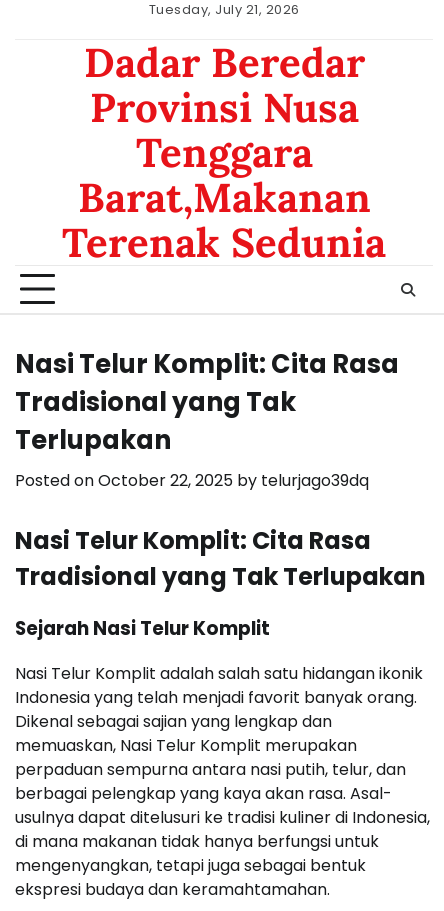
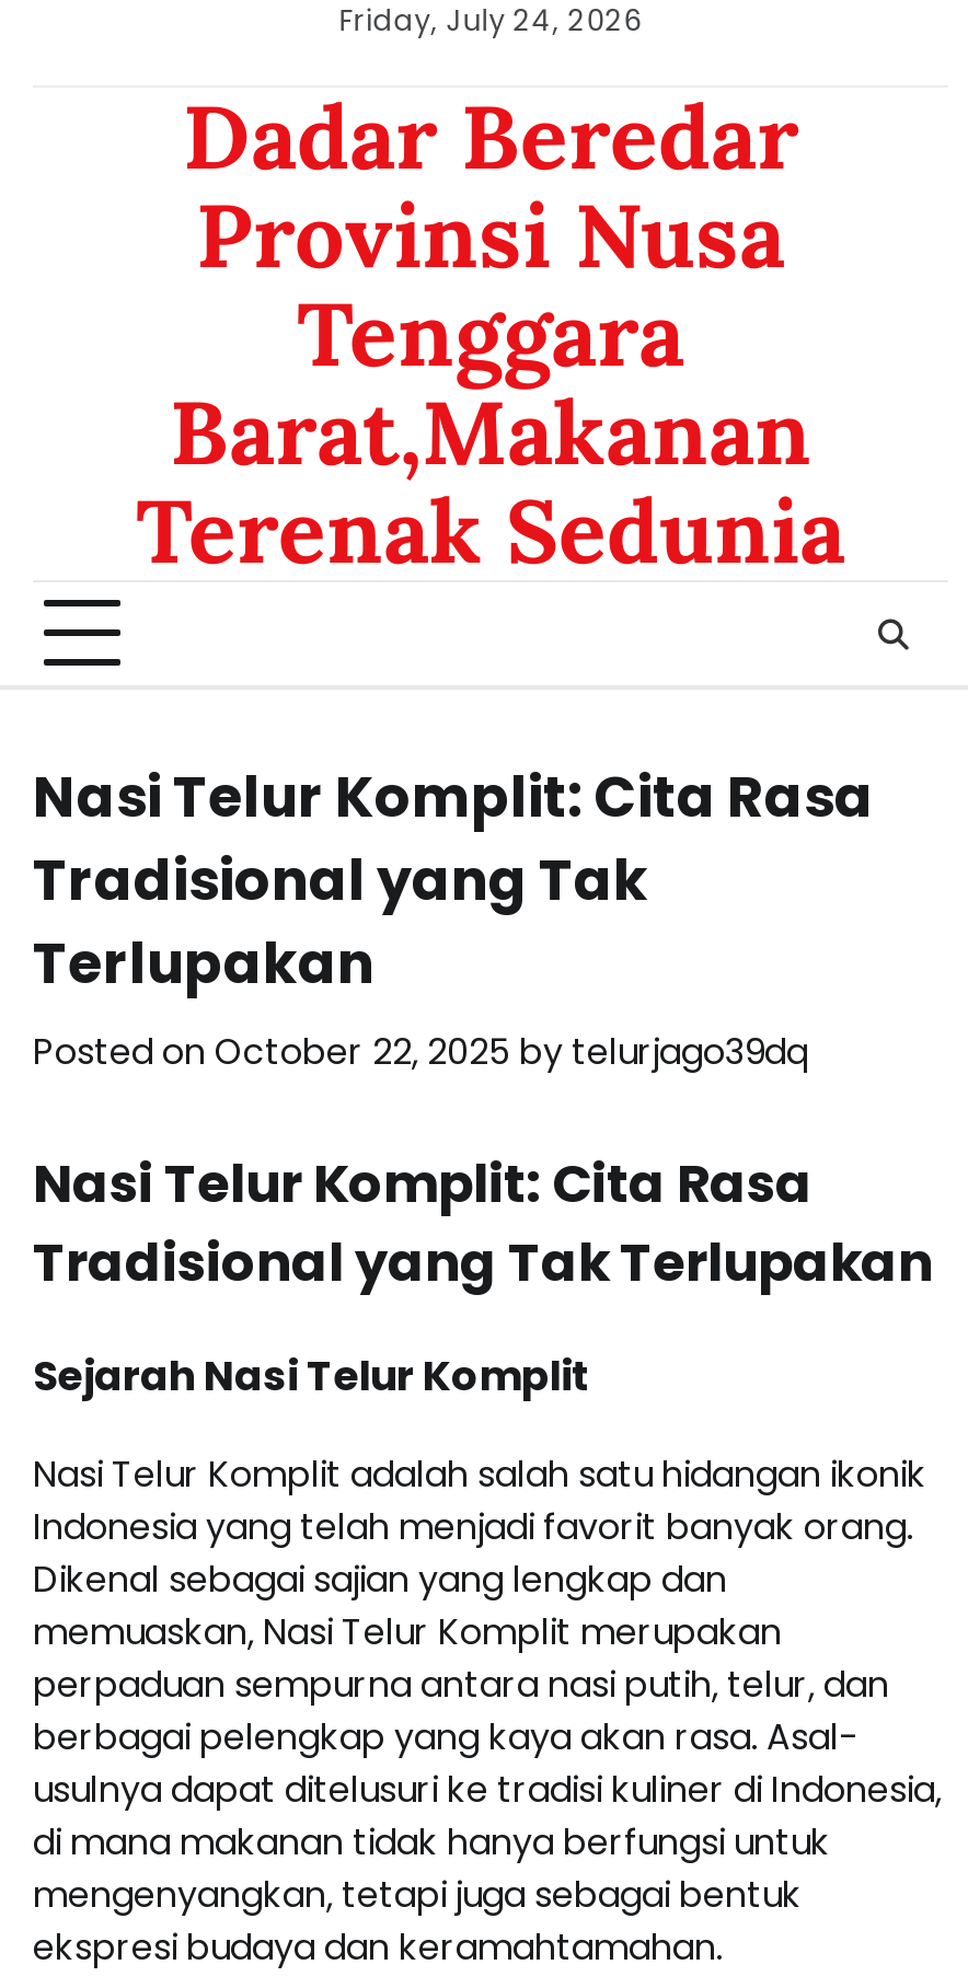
- Tuesday, July 21, 2026
+ Friday, July 24, 2026
